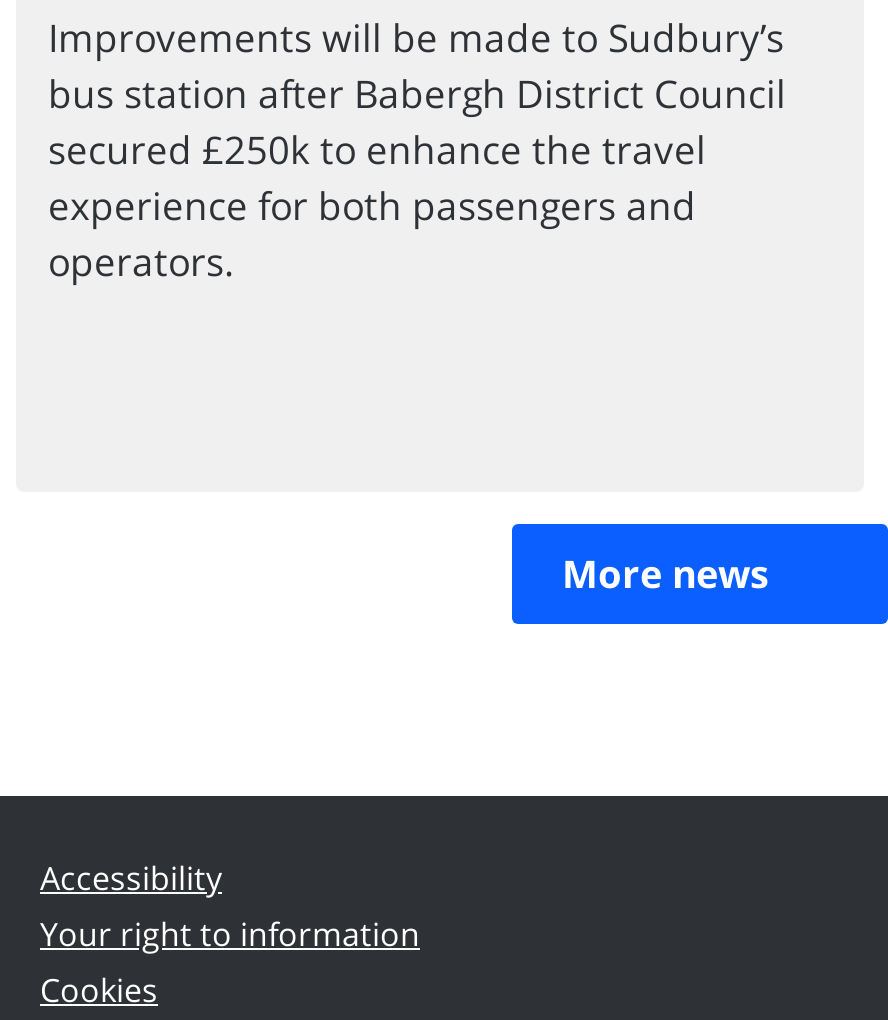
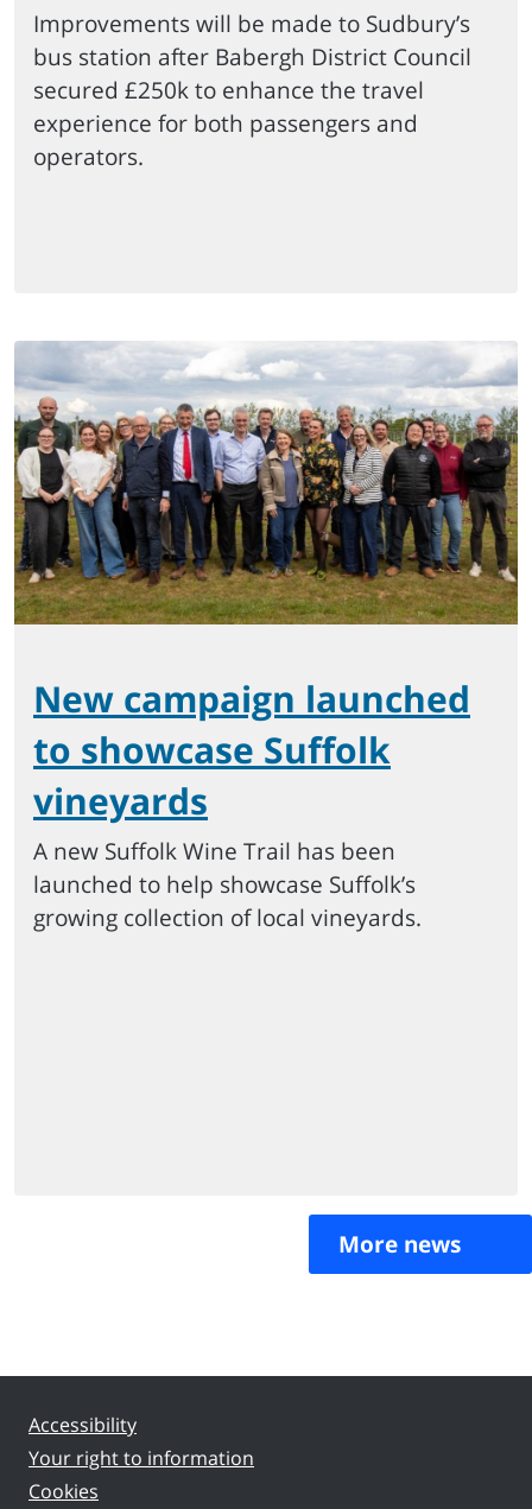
+ [image]

+ New campaign launched
+ to showcase Suffolk
+ vineyards
+ A new Suffolk Wine Trail has been
+ launched to help showcase Suffolk’s
+ growing collection of local vineyards.
